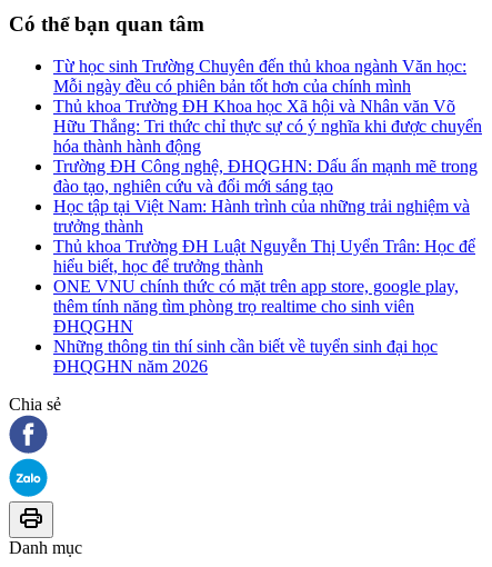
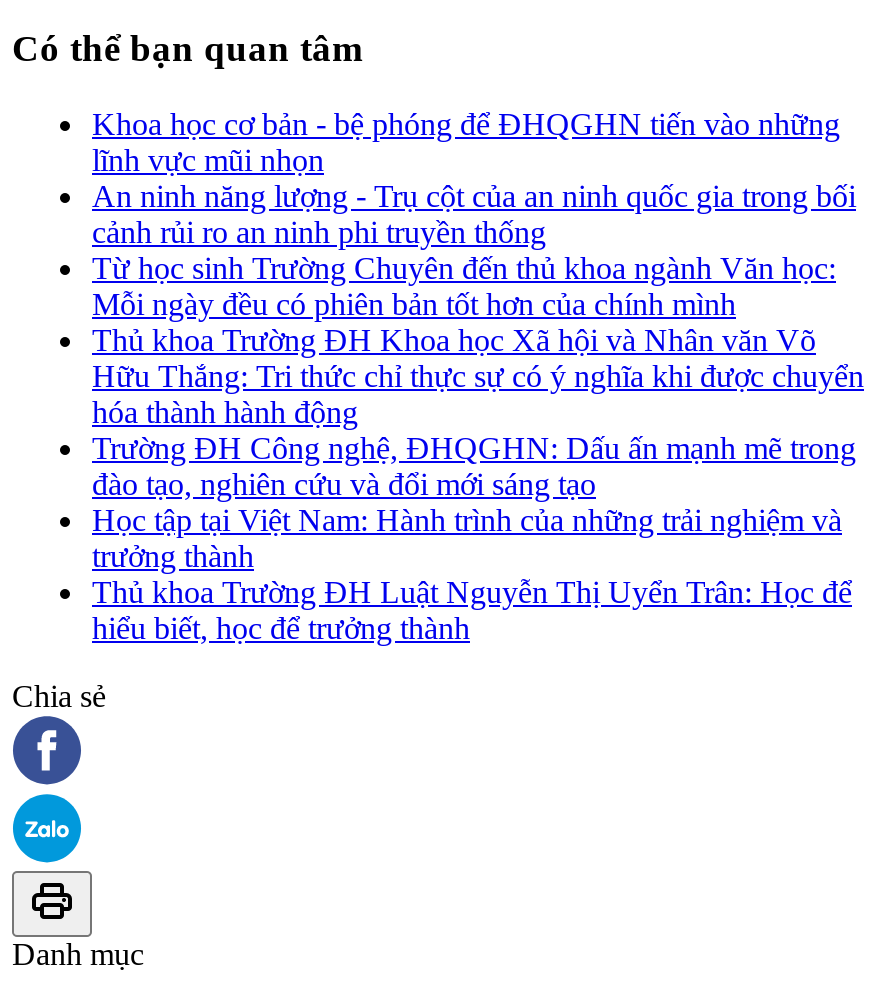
+ Khoa học cơ bản - bệ phóng để ĐHQGHN tiến vào những
+ lĩnh vực mũi nhọn
+ An ninh năng lượng - Trụ cột của an ninh quốc gia trong bối
+ cảnh rủi ro an ninh phi truyền thống

moved down: Từ học sinh Trường Chuyên đến thủ khoa ngành Văn học: | Mỗi ngày đều có phiên bản tốt hơn của chính mình | Thủ khoa Trường ĐH Khoa học Xã hội và Nhân văn Võ | ... | Thủ khoa Trường ĐH Luật Nguyễn Thị Uyển Trân: Học để | hiểu biết, học để trưởng thành

- ONE VNU chính thức có mặt trên app store, google play,
- thêm tính năng tìm phòng trọ realtime cho sinh viên
- ĐHQGHN
- Những thông tin thí sinh cần biết về tuyển sinh đại học
- ĐHQGHN năm 2026
